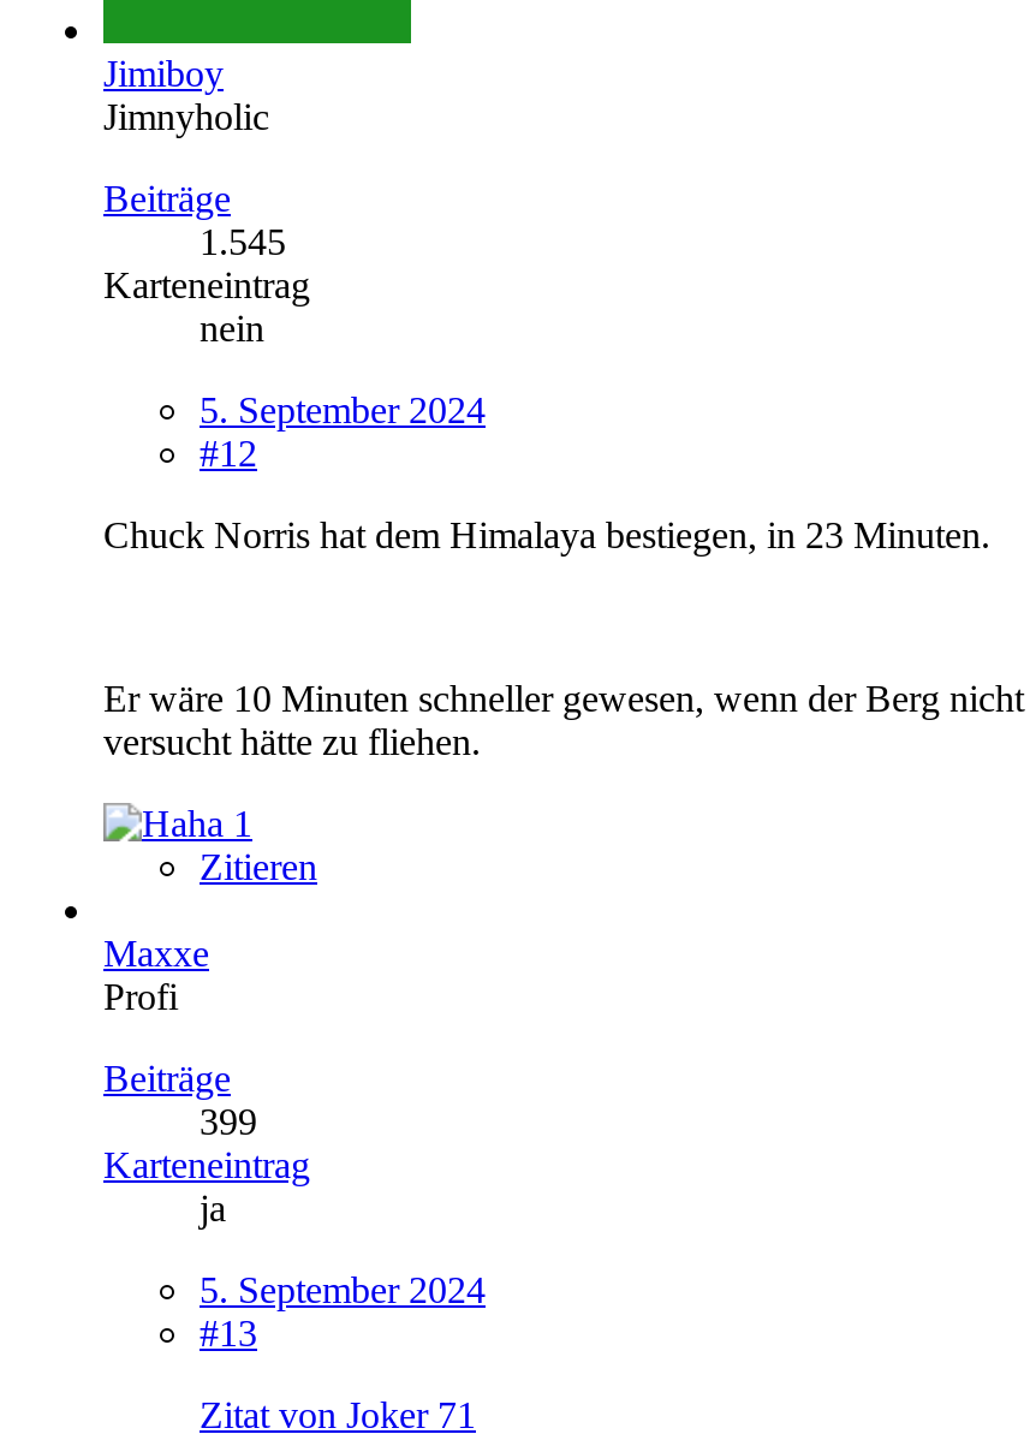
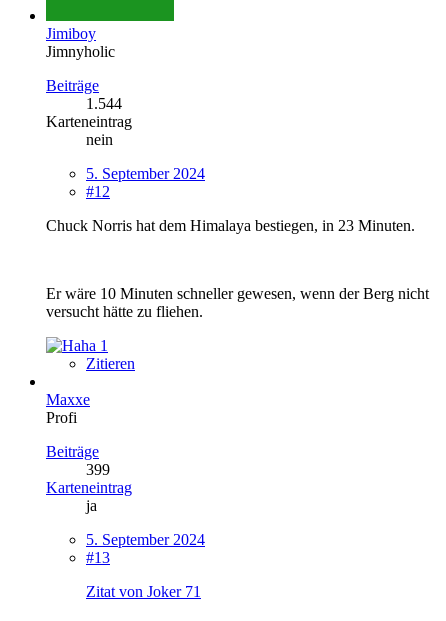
- 1.545
+ 1.544
